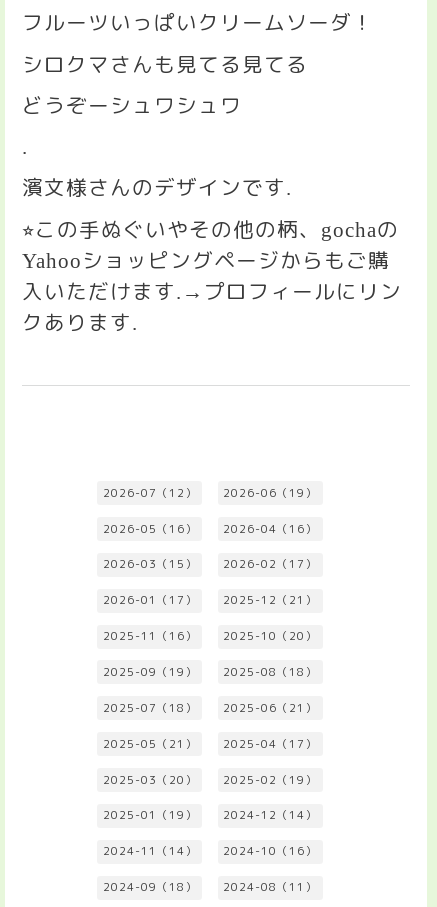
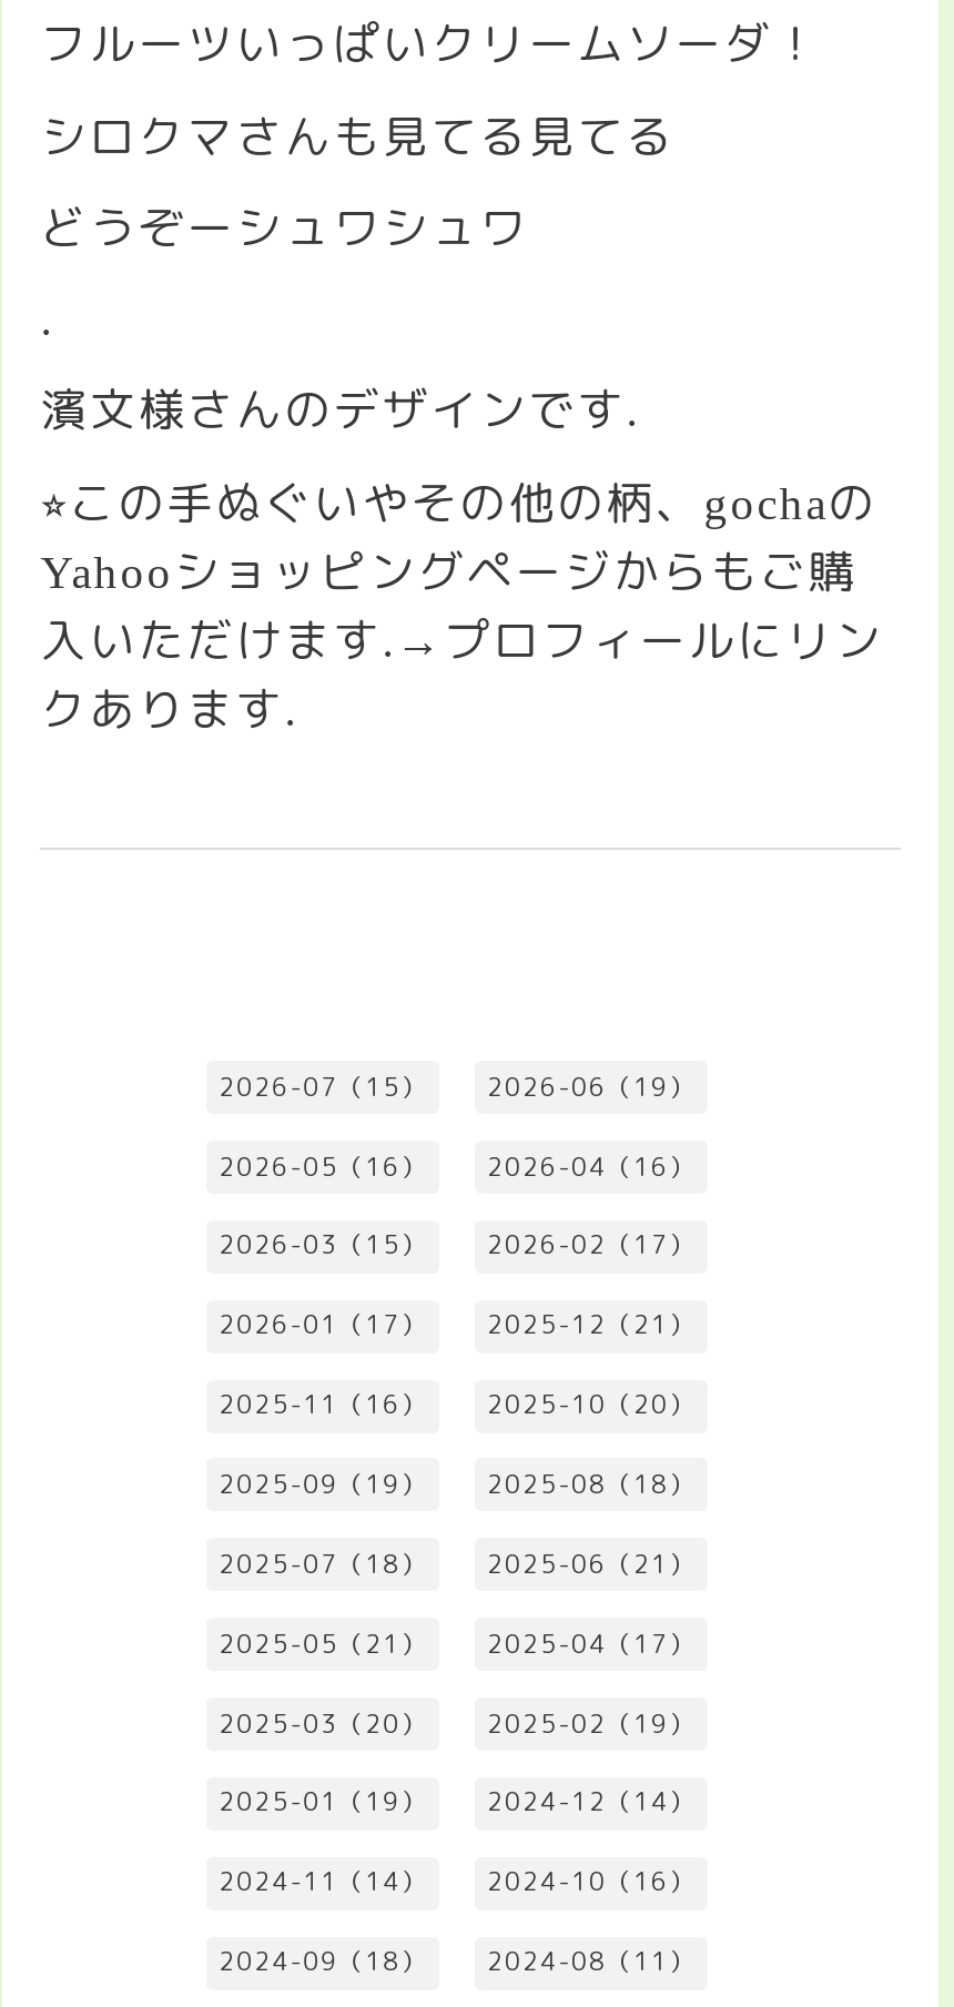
- 2026-07（12） 2026-06（19）
+ 2026-07（15） 2026-06（19）
